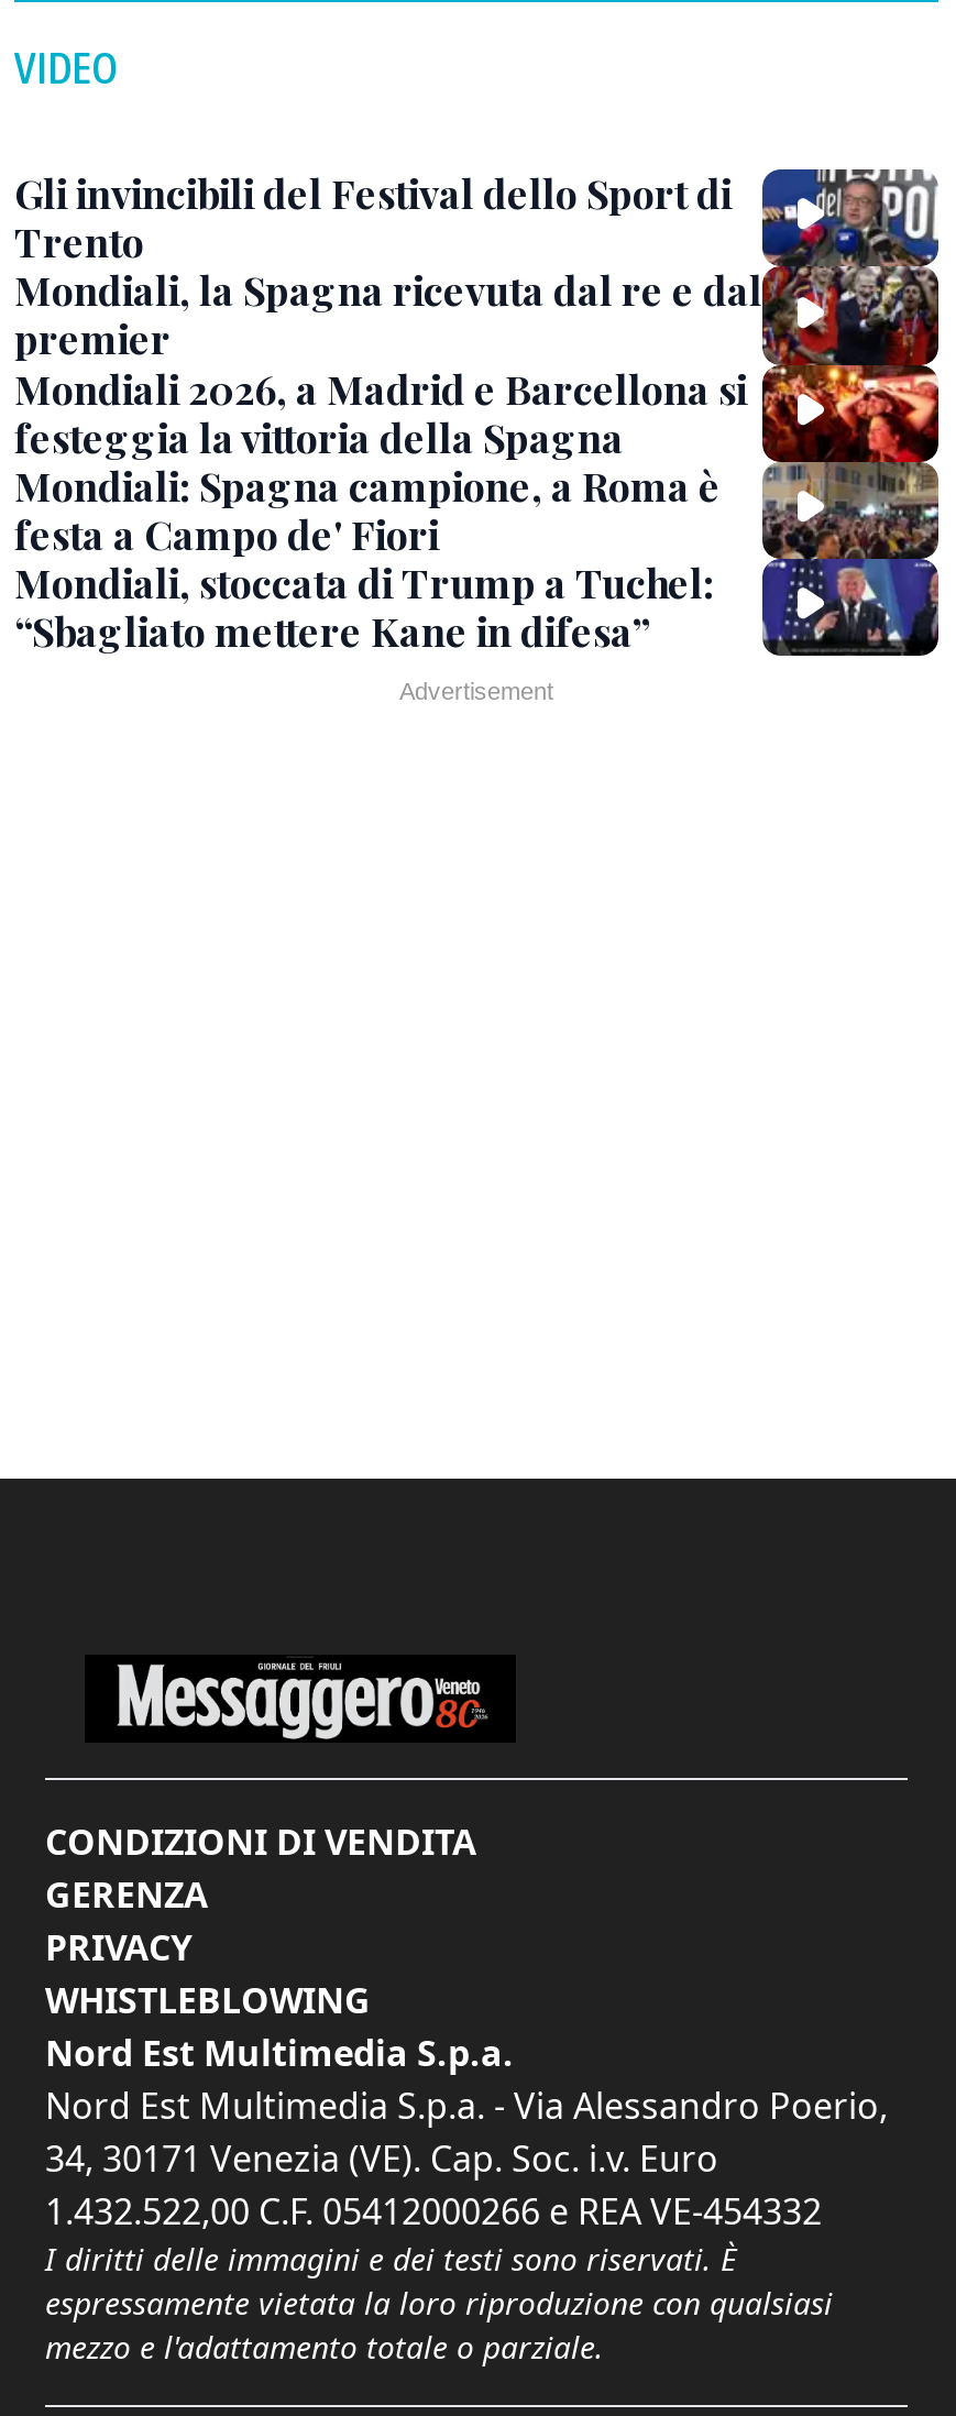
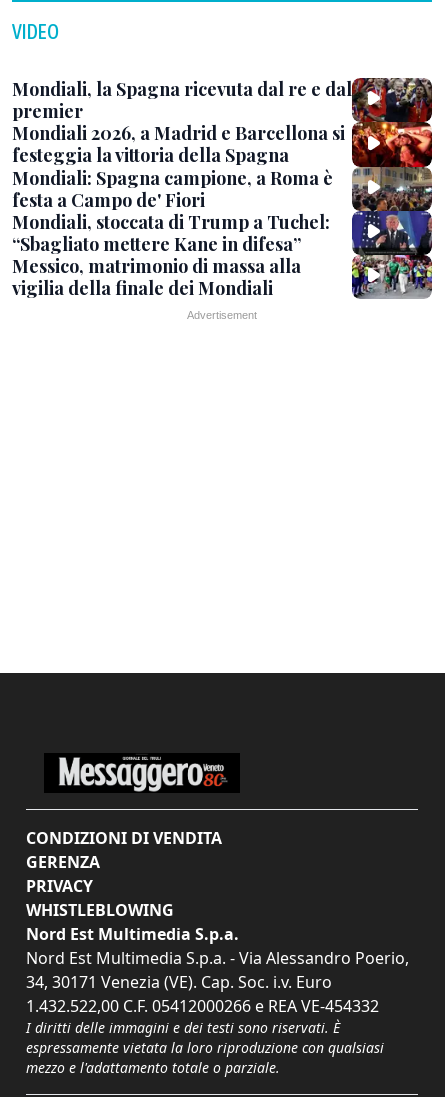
- [image]
- Gli invincibili del Festival dello Sport di
- Trento

moved up: Mondiali, la Spagna ricevuta dal re e dal | premier | Mondiali 2026, a Madrid e Barcellona si | festeggia la vittoria della Spagna | Mondiali: Spagna campione, a Roma è | festa a Campo de' Fiori | Mondiali, stoccata di Trump a Tuchel: | “Sbagliato mettere Kane in difesa”

+ Messico, matrimonio di massa alla
+ vigilia della finale dei Mondiali

+ [image]
